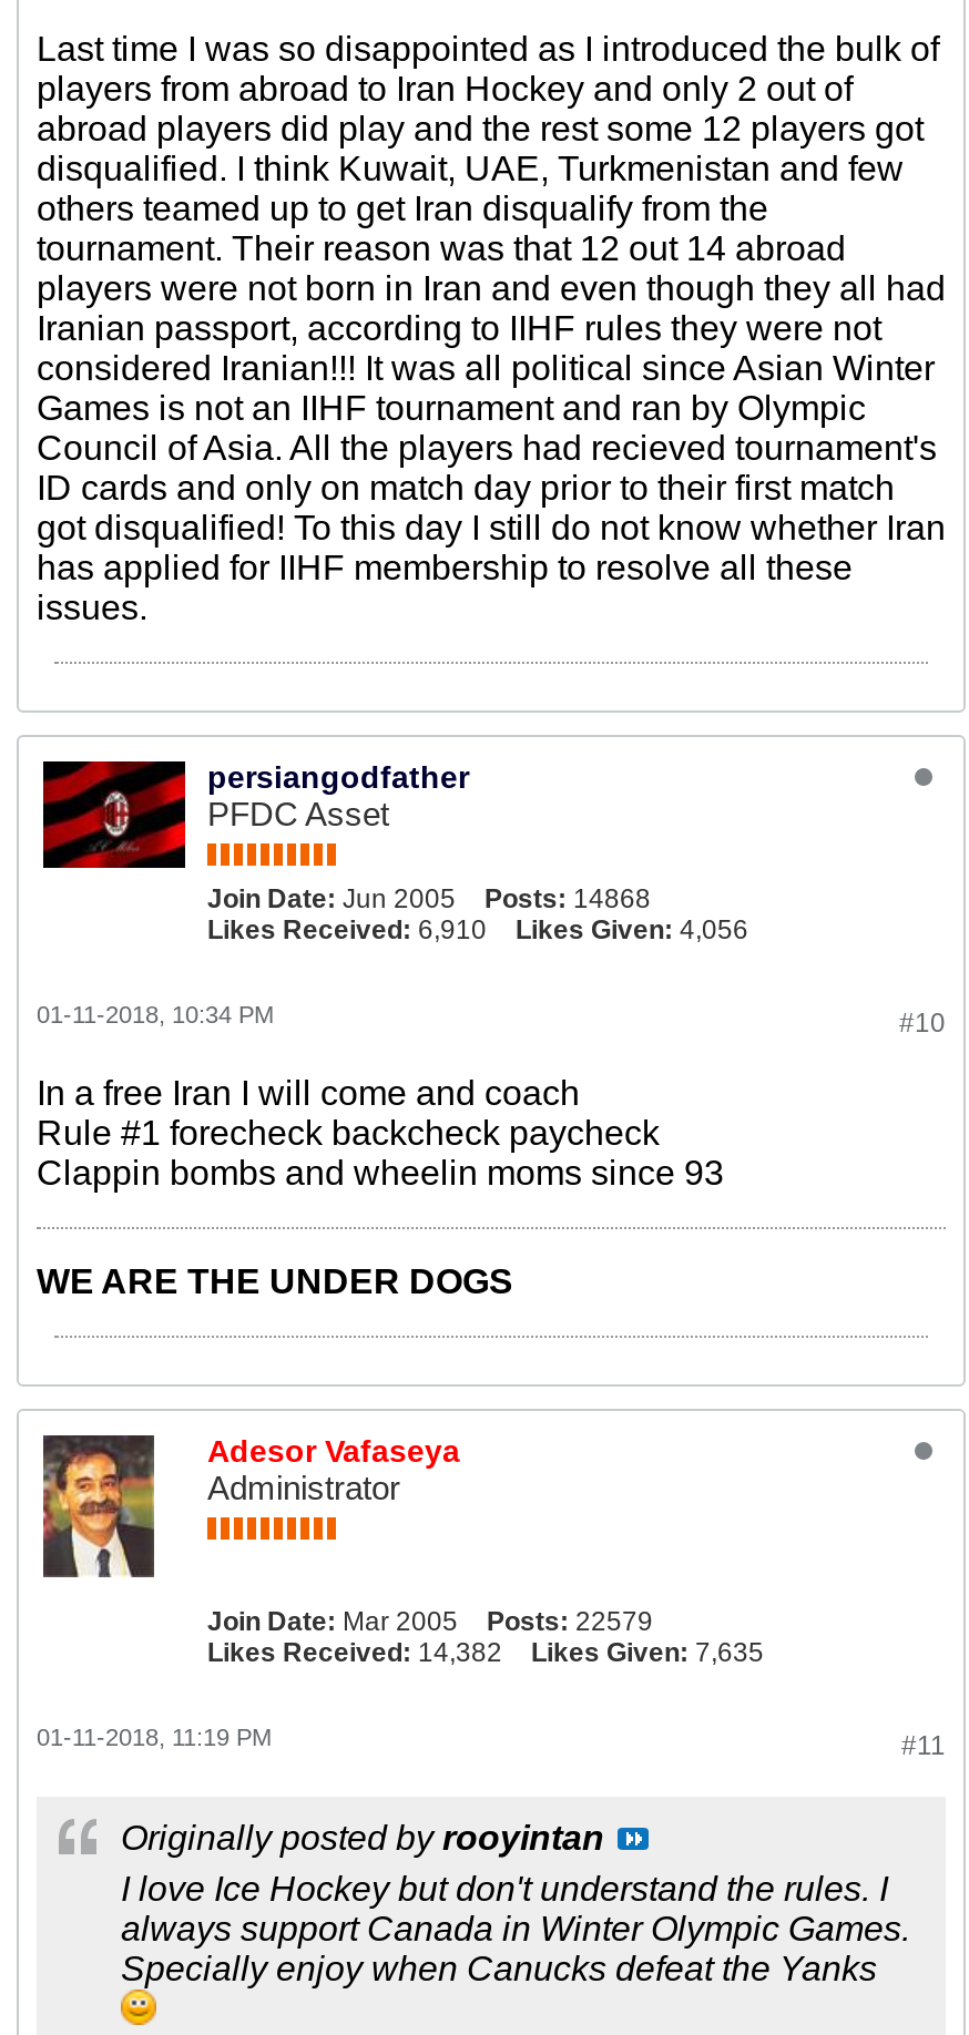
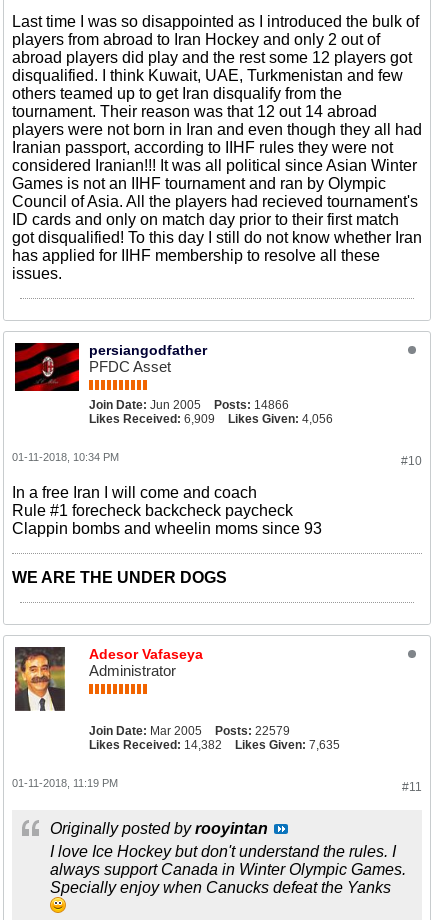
- Join Date: Jun 2005 Posts: 14868
+ Join Date: Jun 2005 Posts: 14866

- Likes Received: 6,910
+ Likes Received: 6,909
